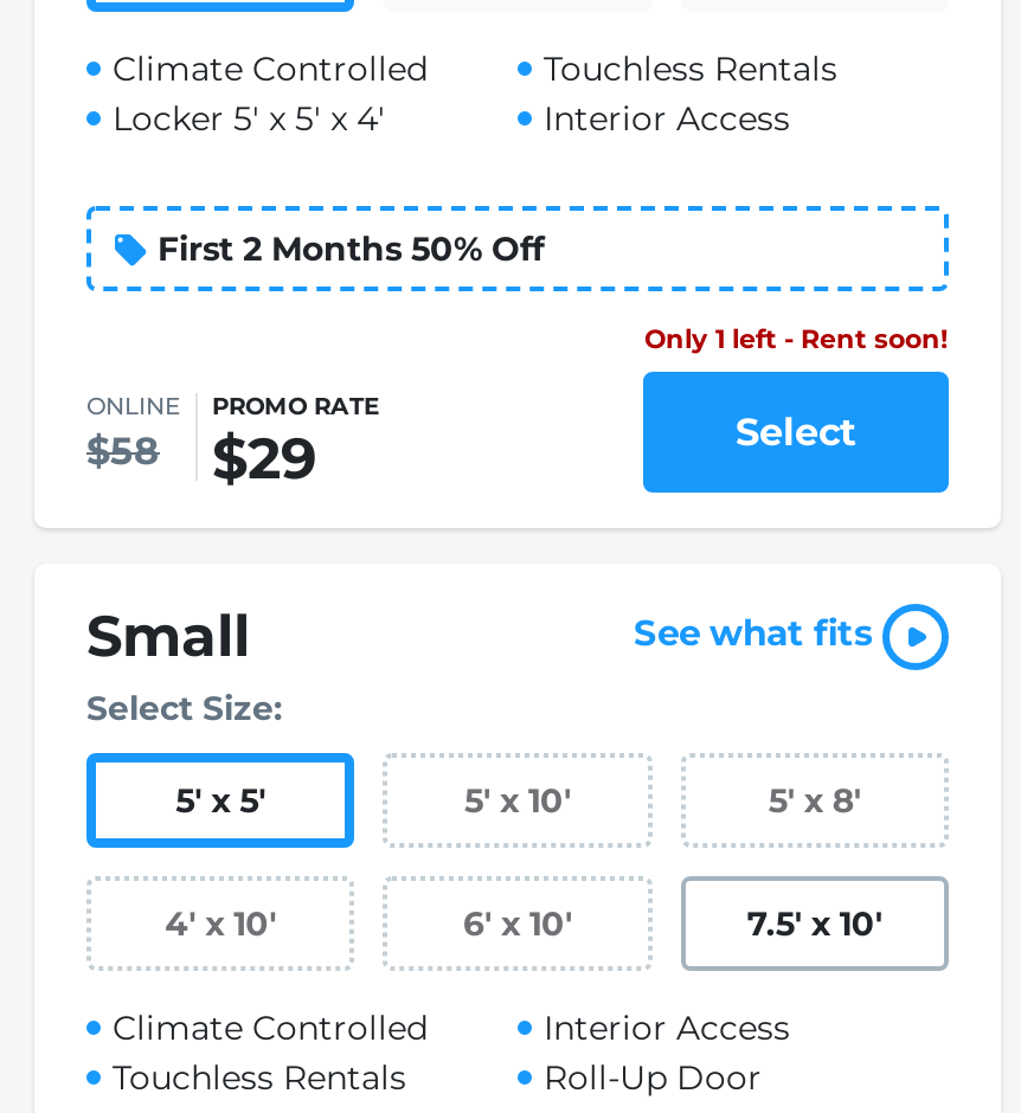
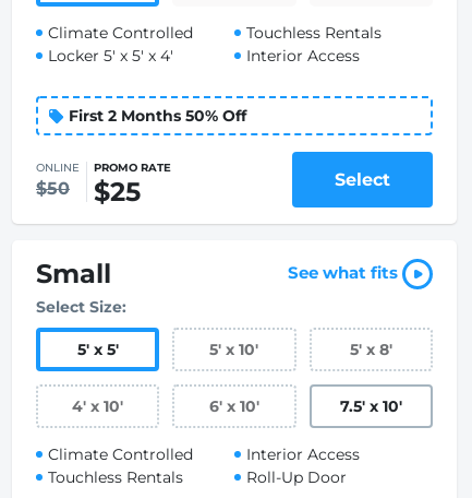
- Only 1 left - Rent soon!

- $58
+ $50

- $29
+ $25
